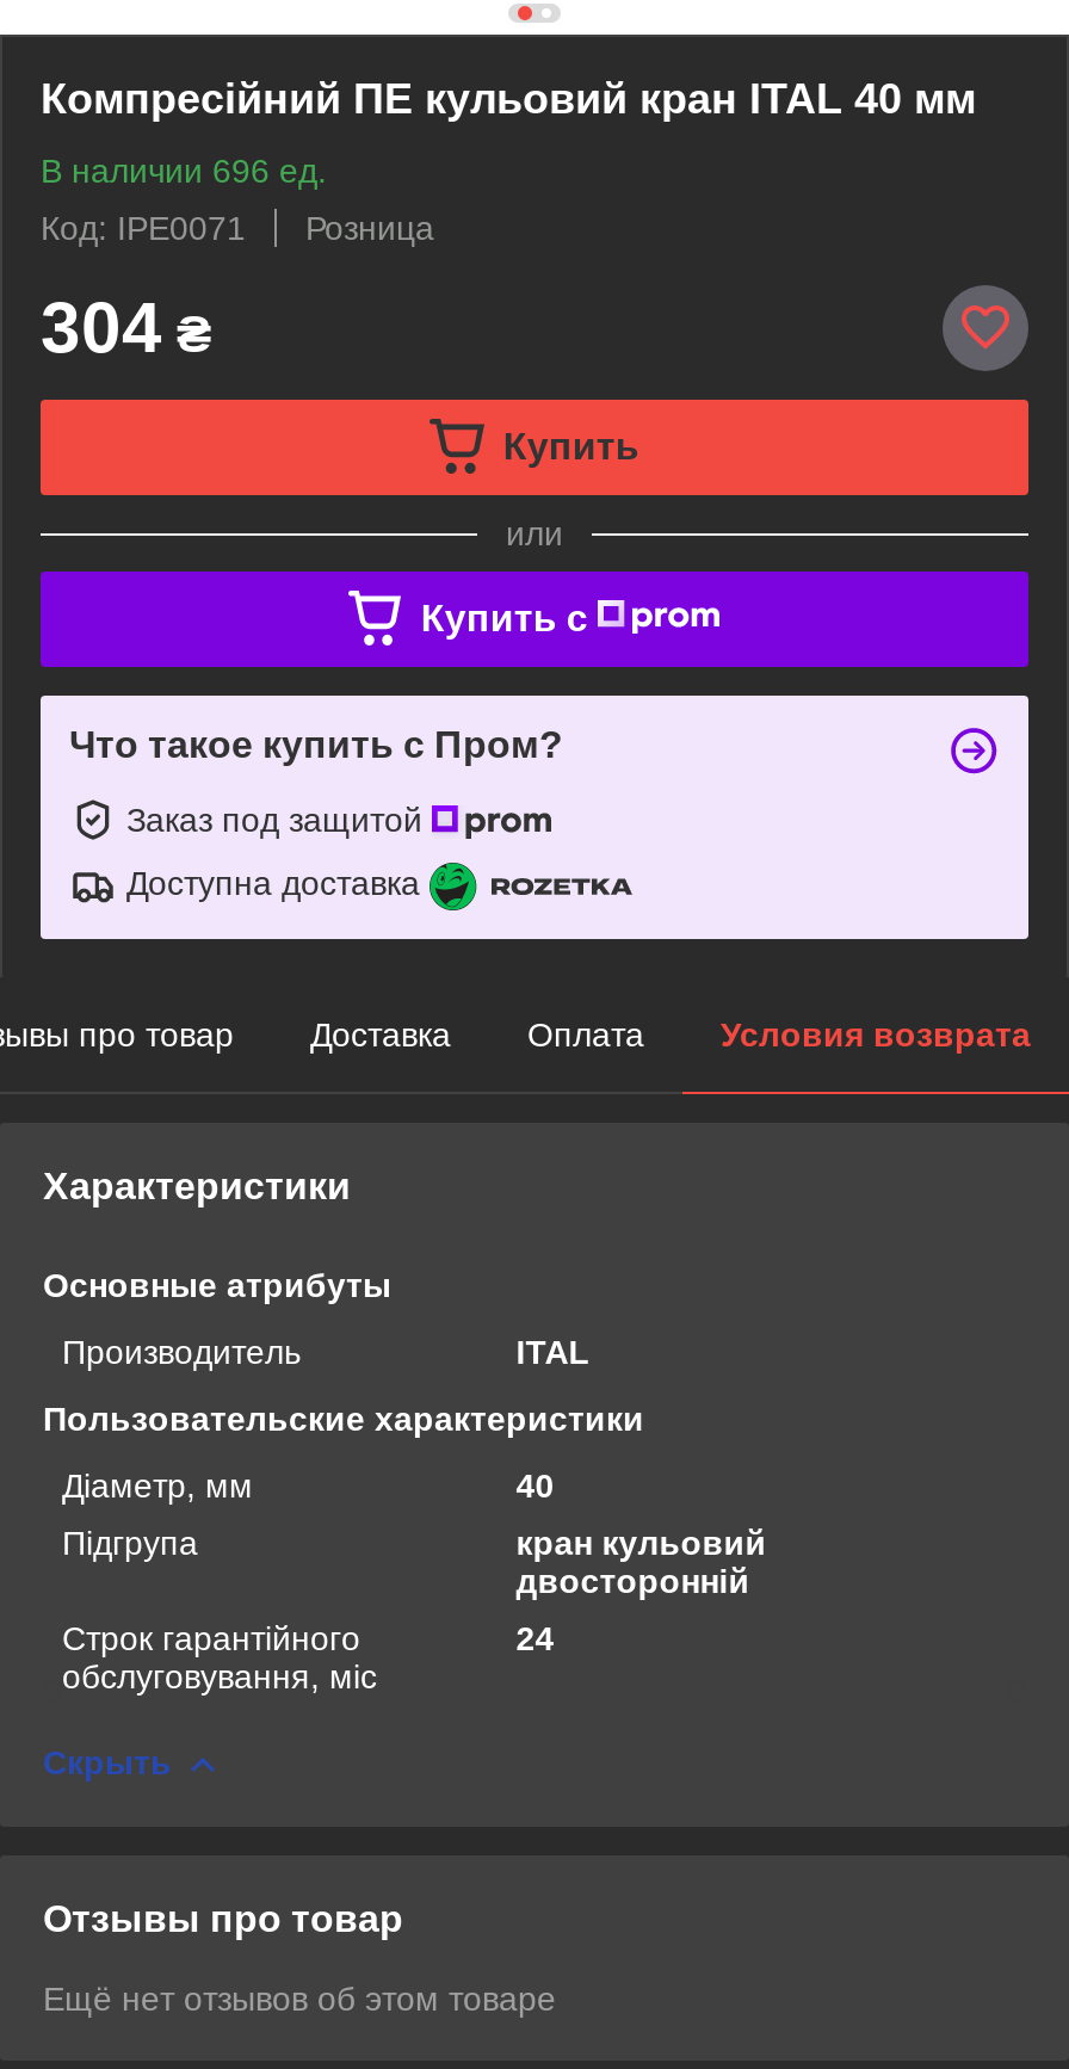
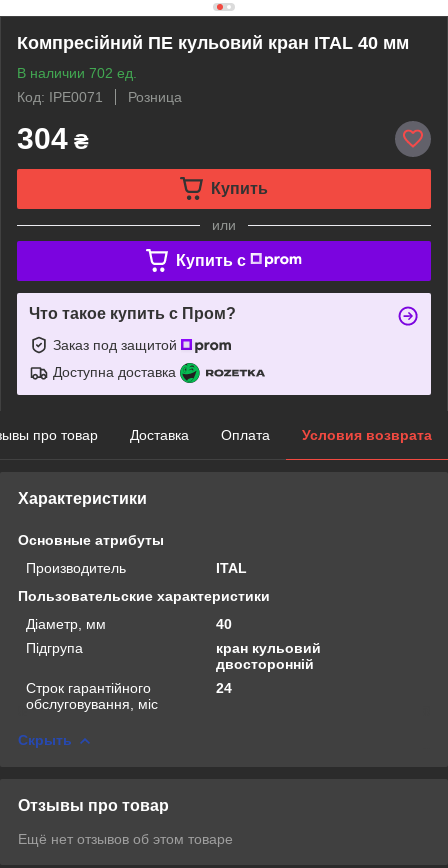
- В наличии 696 ед.
+ В наличии 702 ед.
